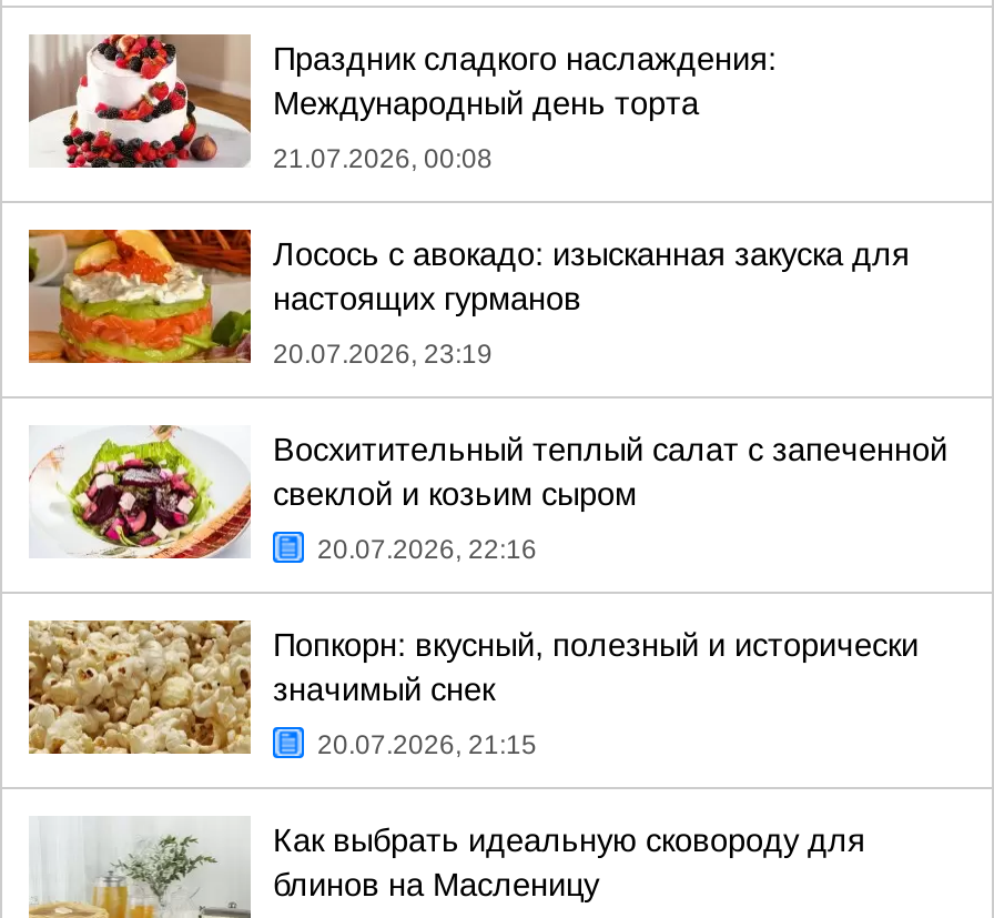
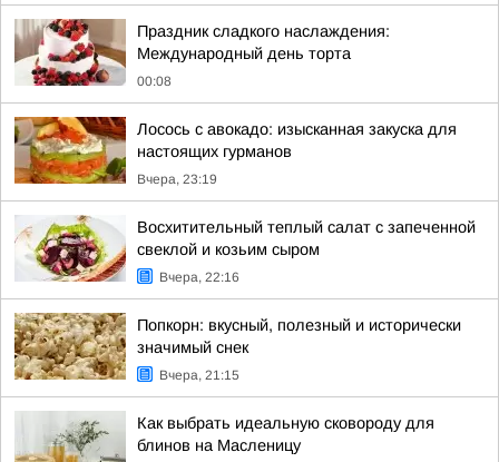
- 21.07.2026, 00:08
+ 00:08

- 20.07.2026, 23:19
+ Вчера, 23:19

- 20.07.2026, 22:16
+ Вчера, 22:16

- 20.07.2026, 21:15
+ Вчера, 21:15
